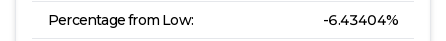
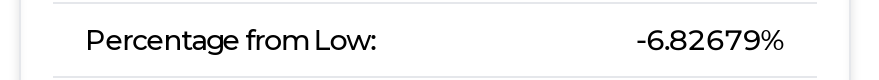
- -6.43404%
+ -6.82679%
